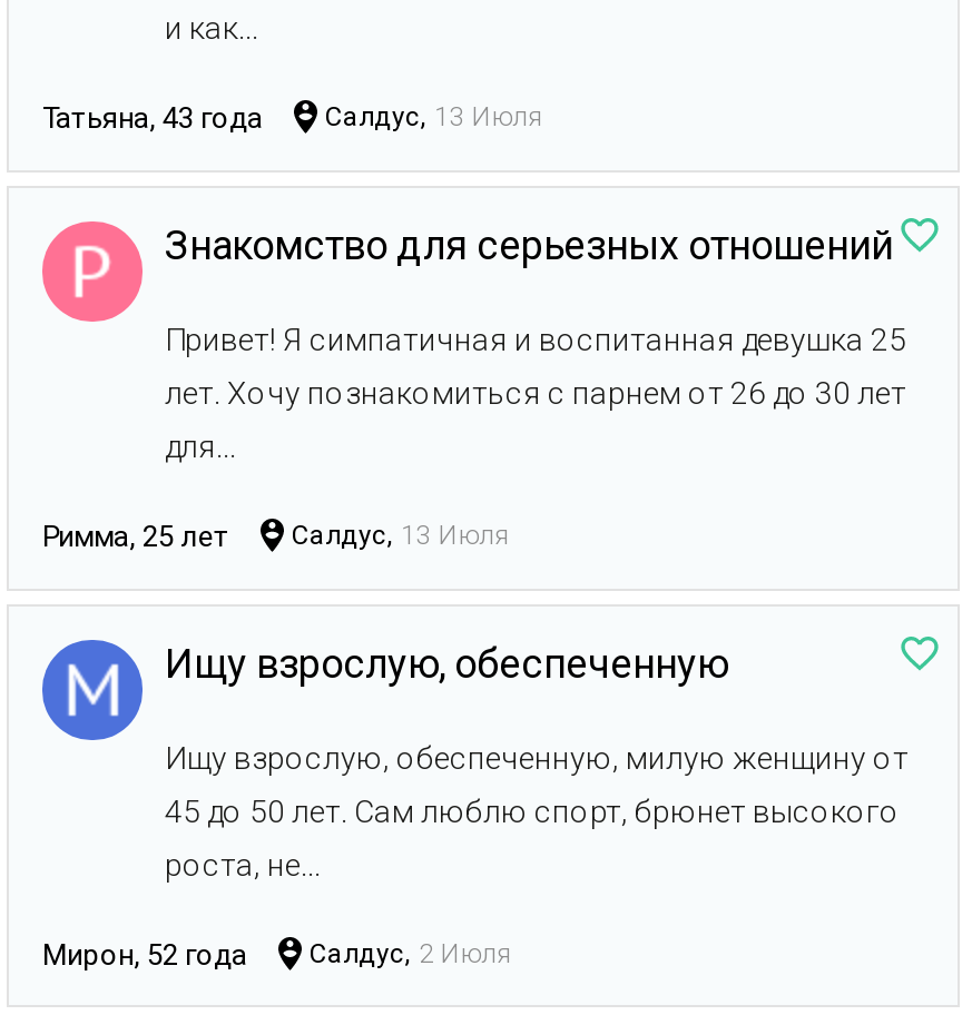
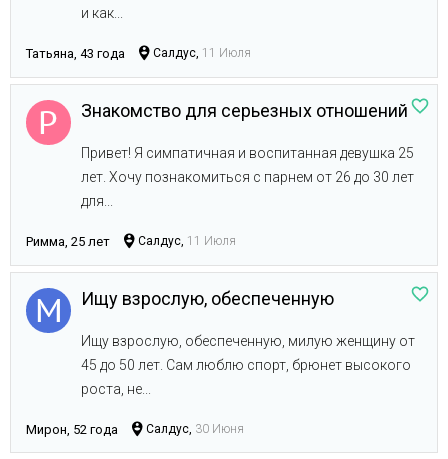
- Татьяна, 43 года Салдус, 13 Июля
+ Татьяна, 43 года Салдус, 11 Июля

- Римма, 25 лет Салдус, 13 Июля
+ Римма, 25 лет Салдус, 11 Июля

- Мирон, 52 года Салдус, 2 Июля
+ Мирон, 52 года Салдус, 30 Июня
